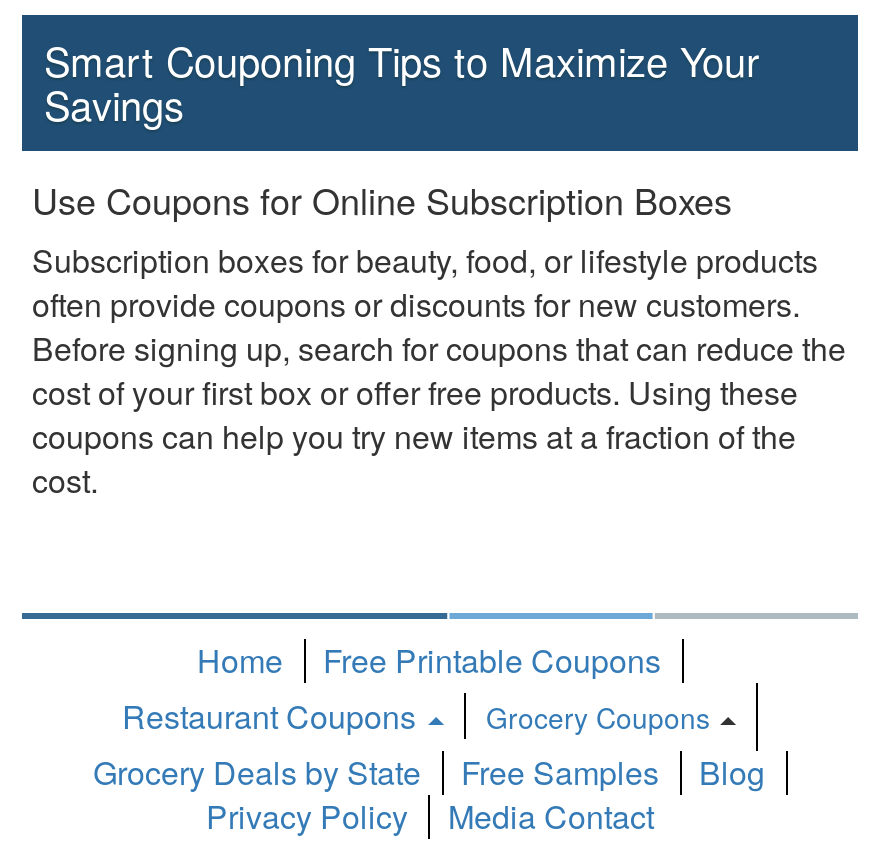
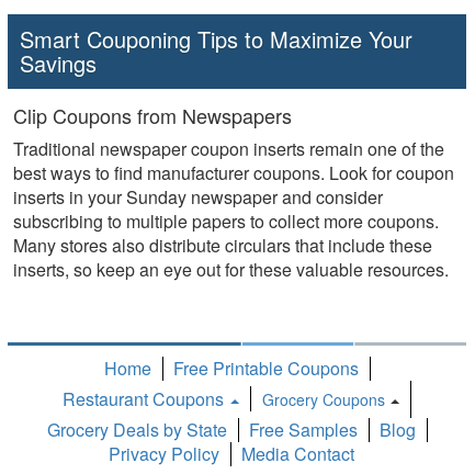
- Use Coupons for Online Subscription Boxes
- Subscription boxes for beauty, food, or lifestyle products
- often provide coupons or discounts for new customers.
- Before signing up, search for coupons that can reduce the
- cost of your first box or offer free products. Using these
- coupons can help you try new items at a fraction of the
- cost.
+ Clip Coupons from Newspapers
+ Traditional newspaper coupon inserts remain one of the
+ best ways to find manufacturer coupons. Look for coupon
+ inserts in your Sunday newspaper and consider
+ subscribing to multiple papers to collect more coupons.
+ Many stores also distribute circulars that include these
+ inserts, so keep an eye out for these valuable resources.
